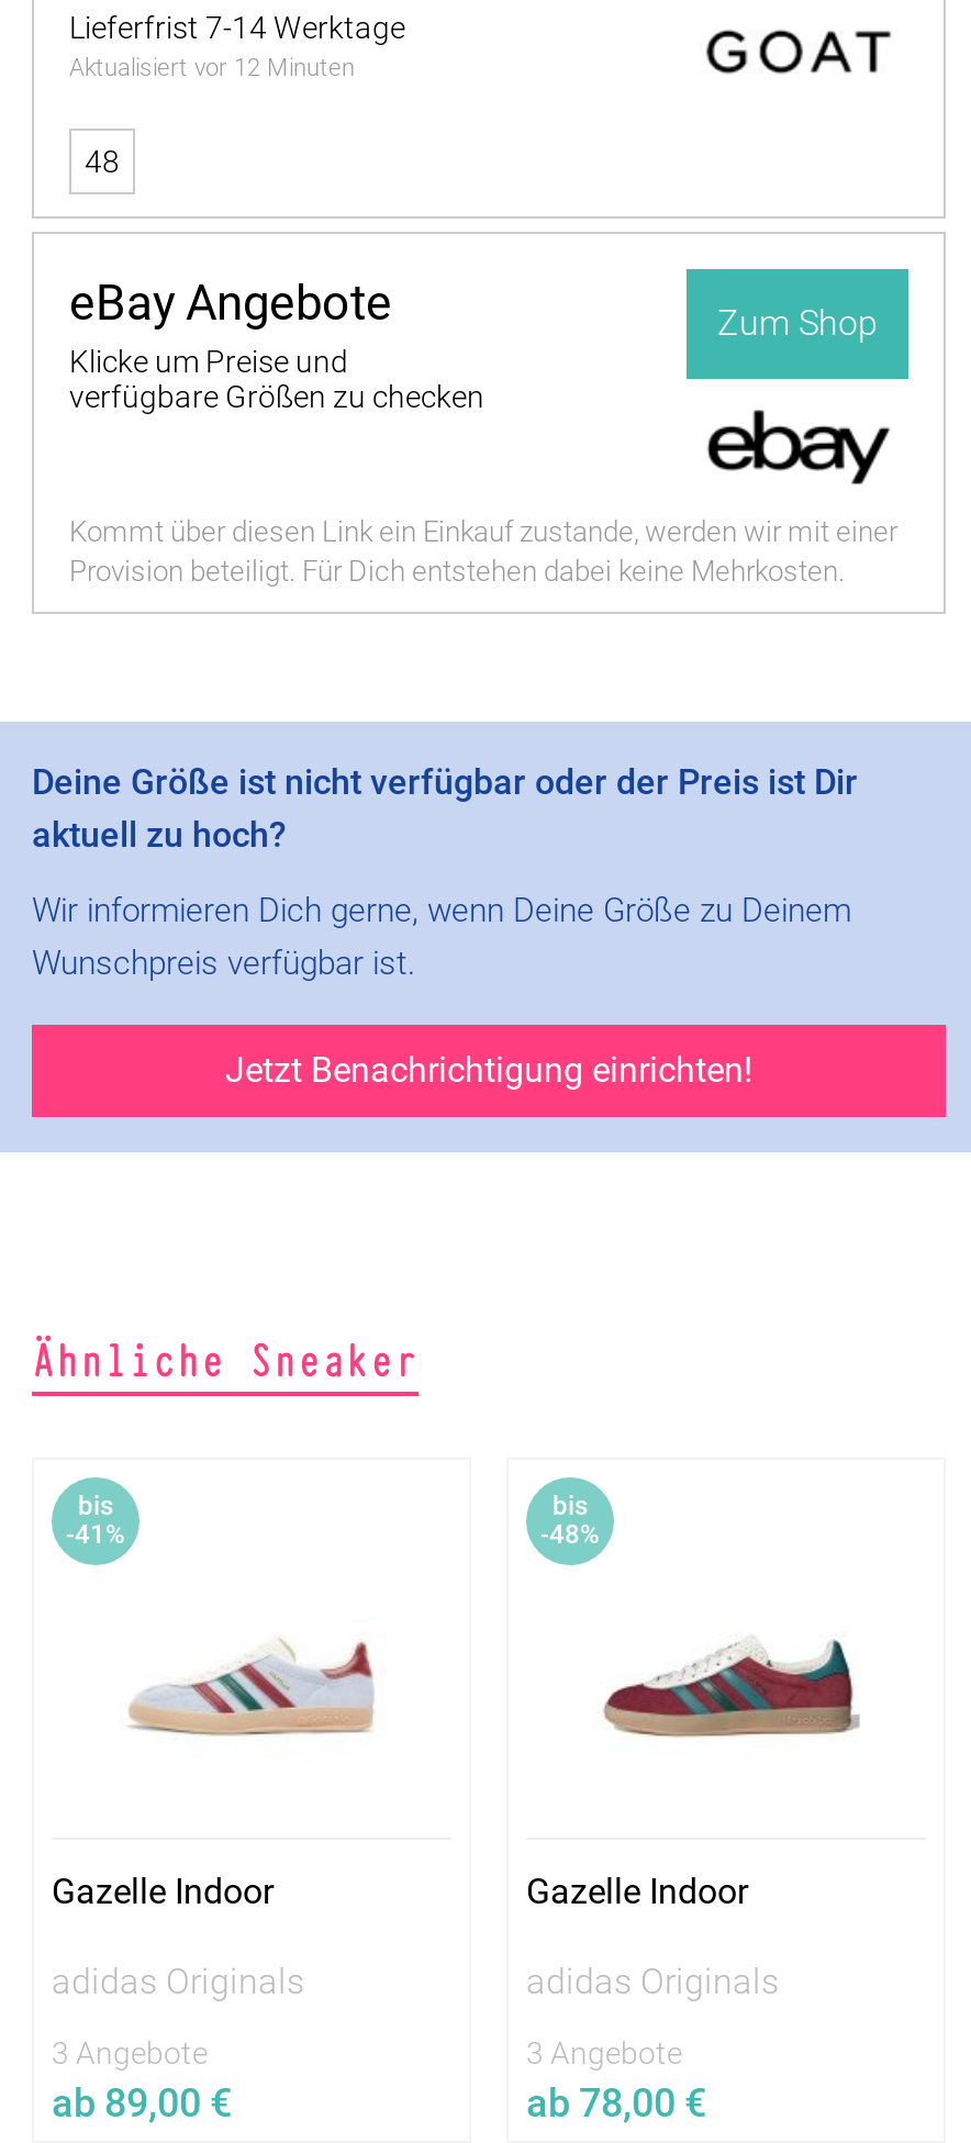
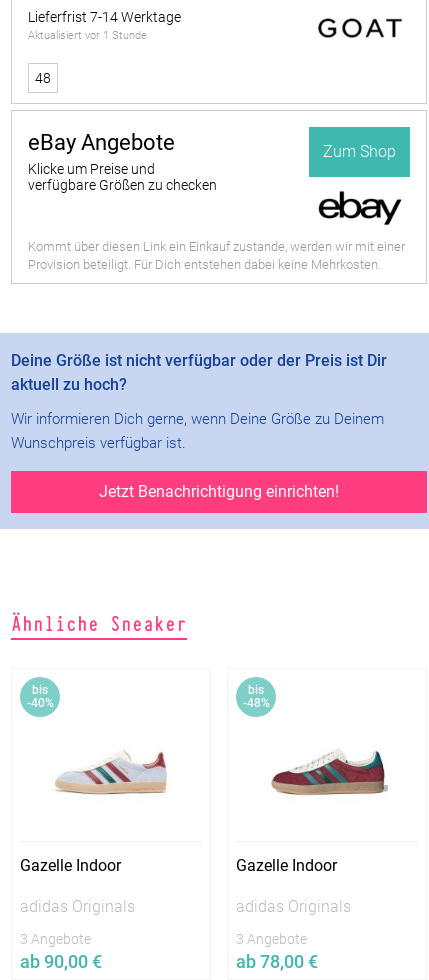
- Aktualisiert vor 12 Minuten
+ Aktualisiert vor 1 Stunde

- -41%
+ -40%

- ab 89,00 €
+ ab 90,00 €
